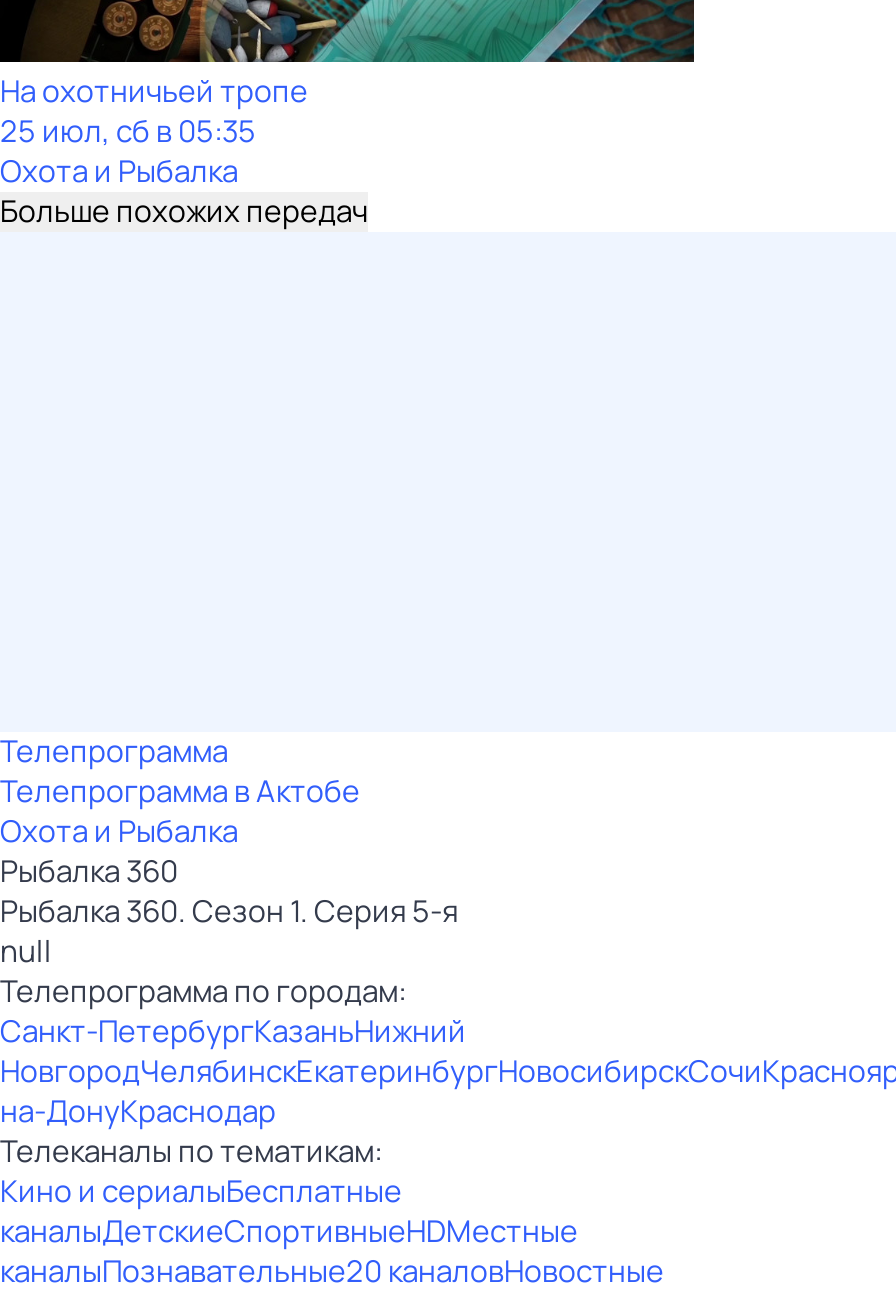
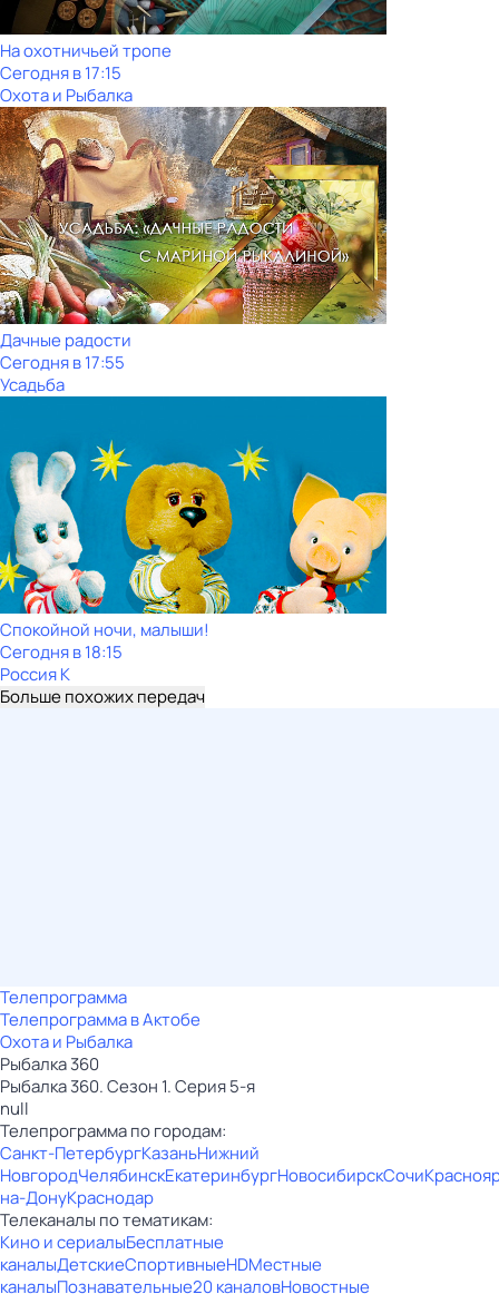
- 25 июл, сб в 05:35
+ Сегодня в 17:15

+ [image]
+ Дачные радости
+ Сегодня в 17:55
+ Усадьба

+ [image]
+ Спокойной ночи, малыши!
+ Сегодня в 18:15
+ Россия К
